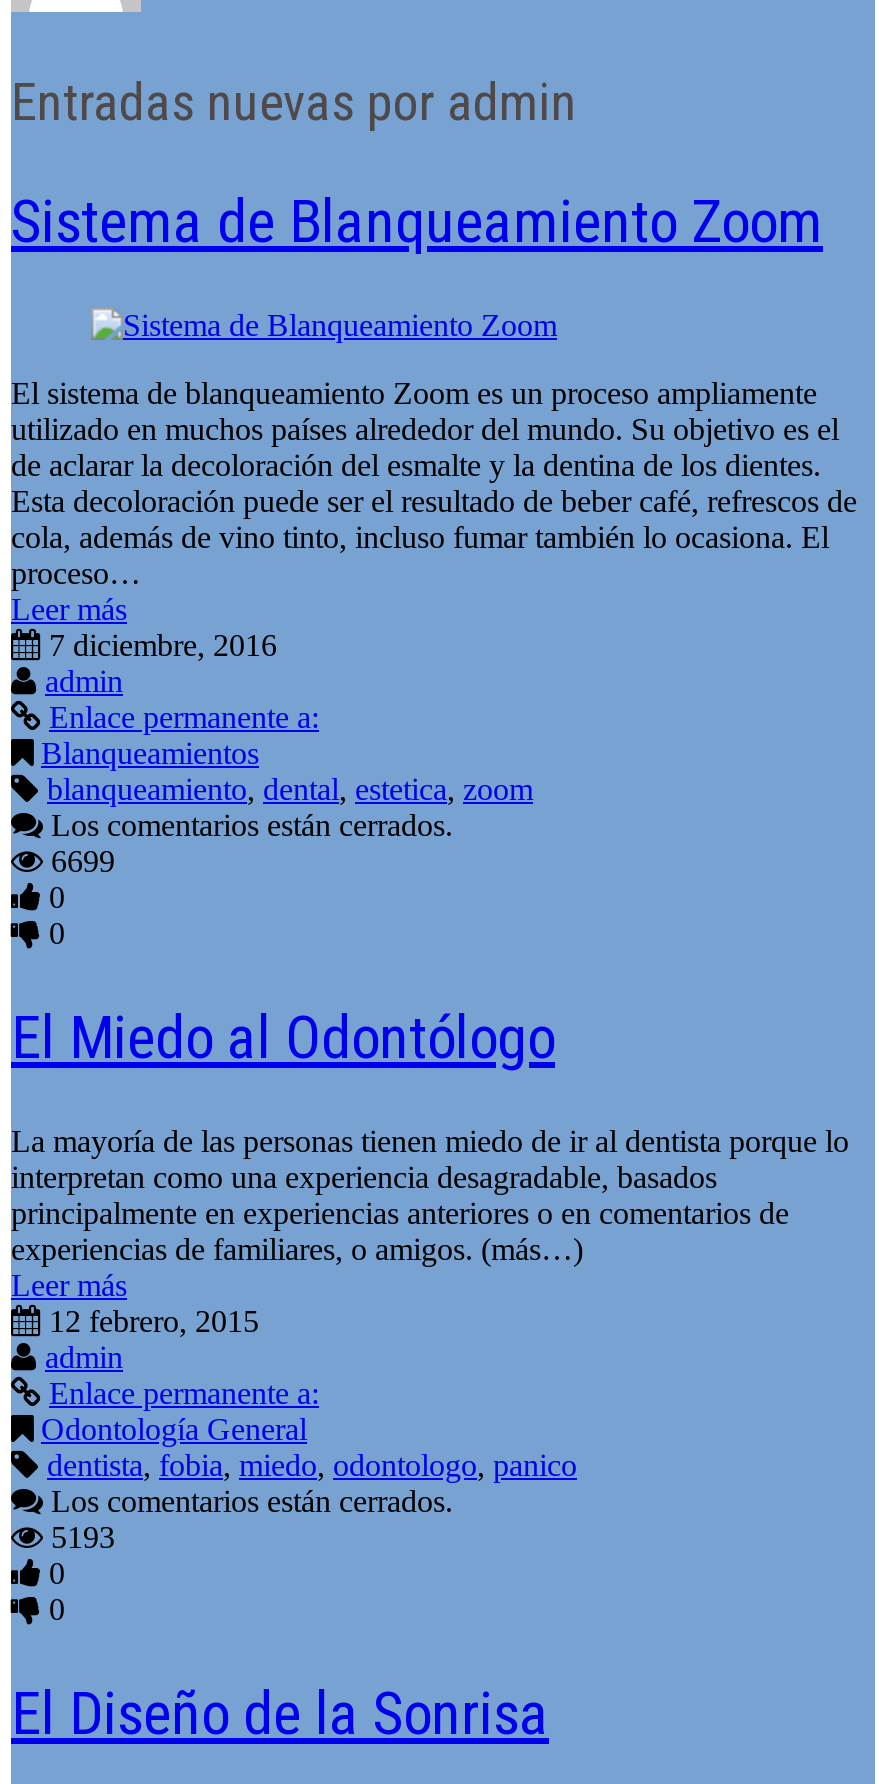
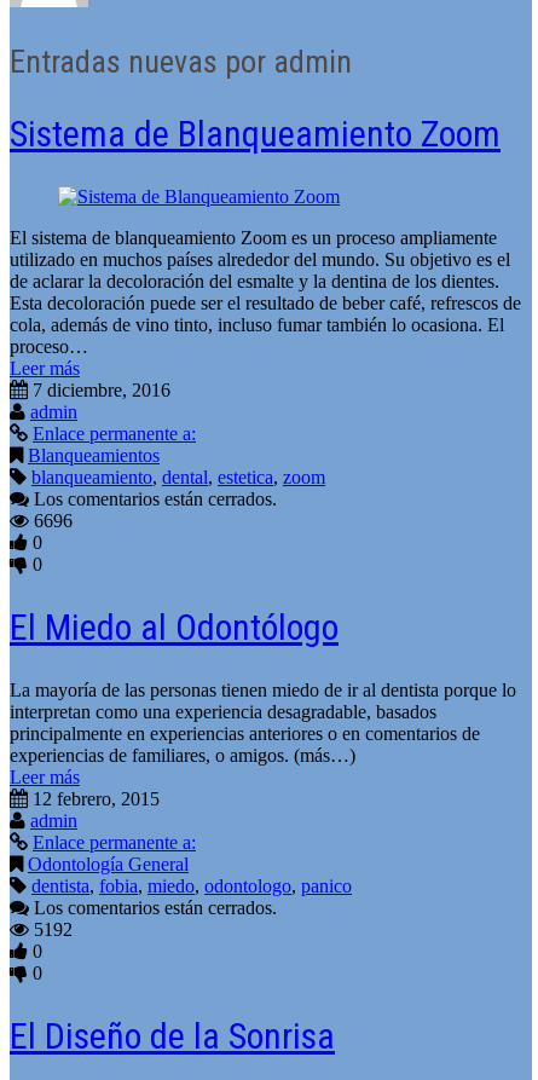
- 6699
+ 6696

- 5193
+ 5192
